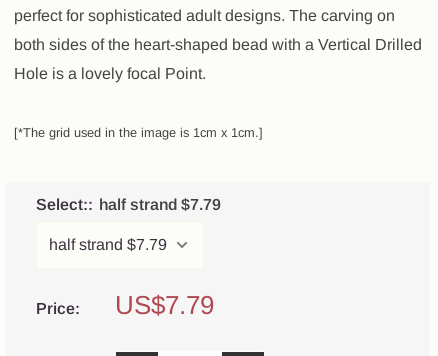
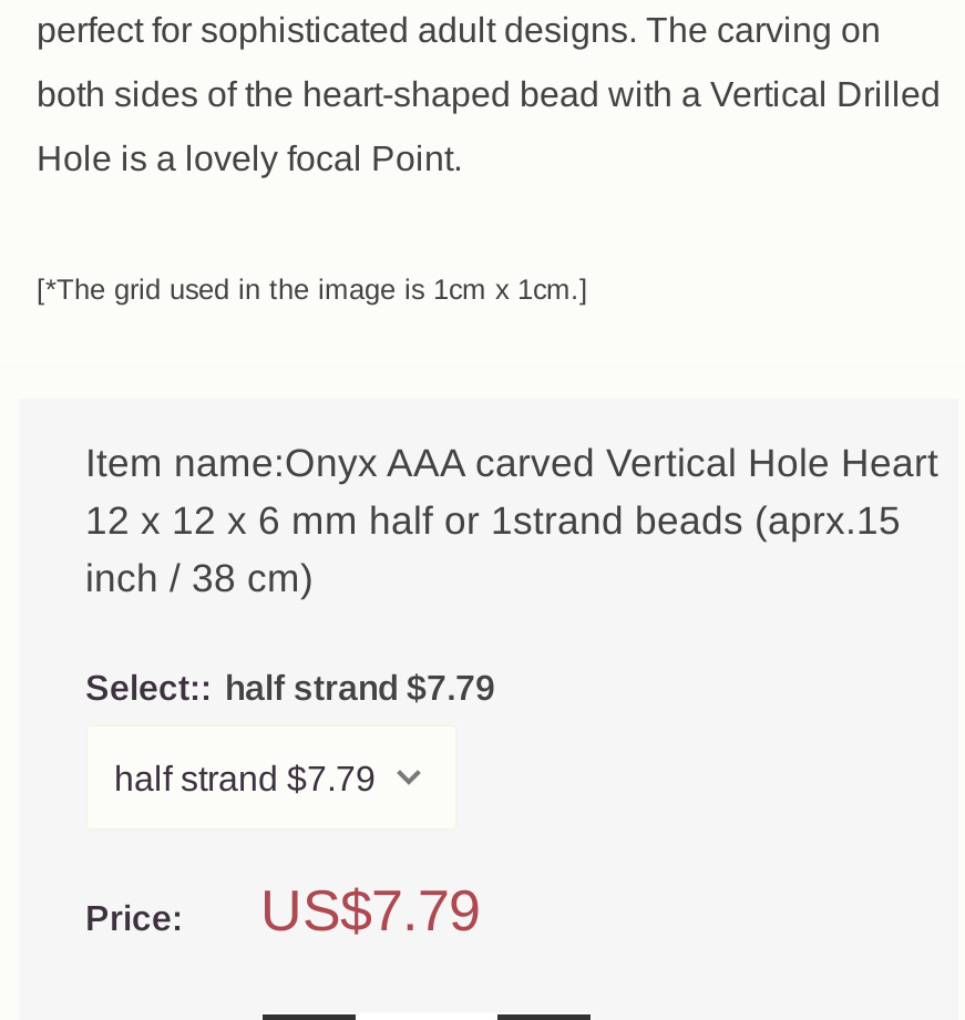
+ Item name:Onyx AAA carved Vertical Hole Heart
+ 12 x 12 x 6 mm half or 1strand beads (aprx.15
+ inch / 38 cm)
